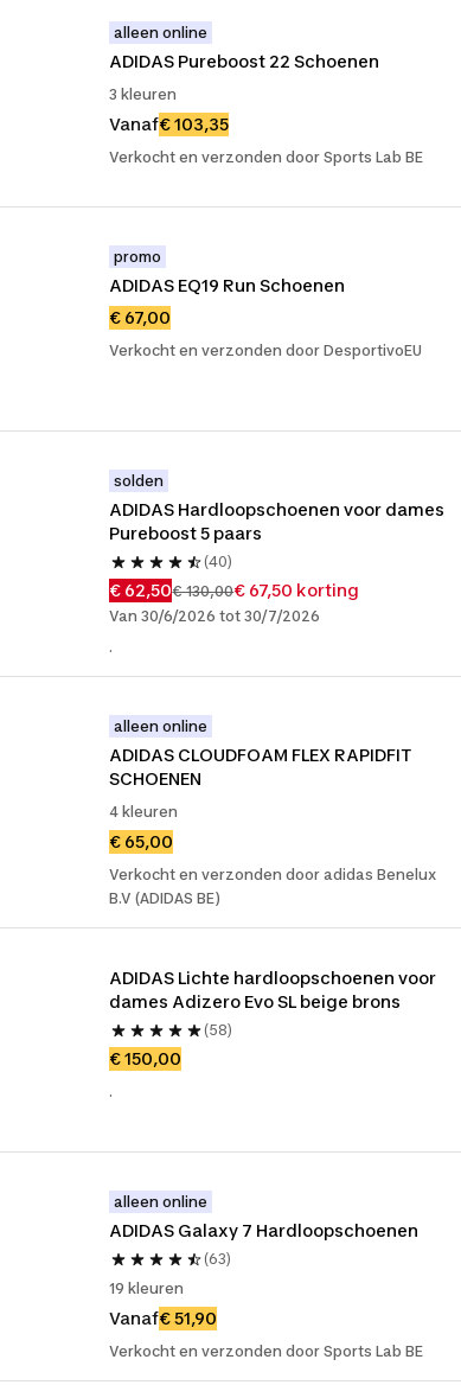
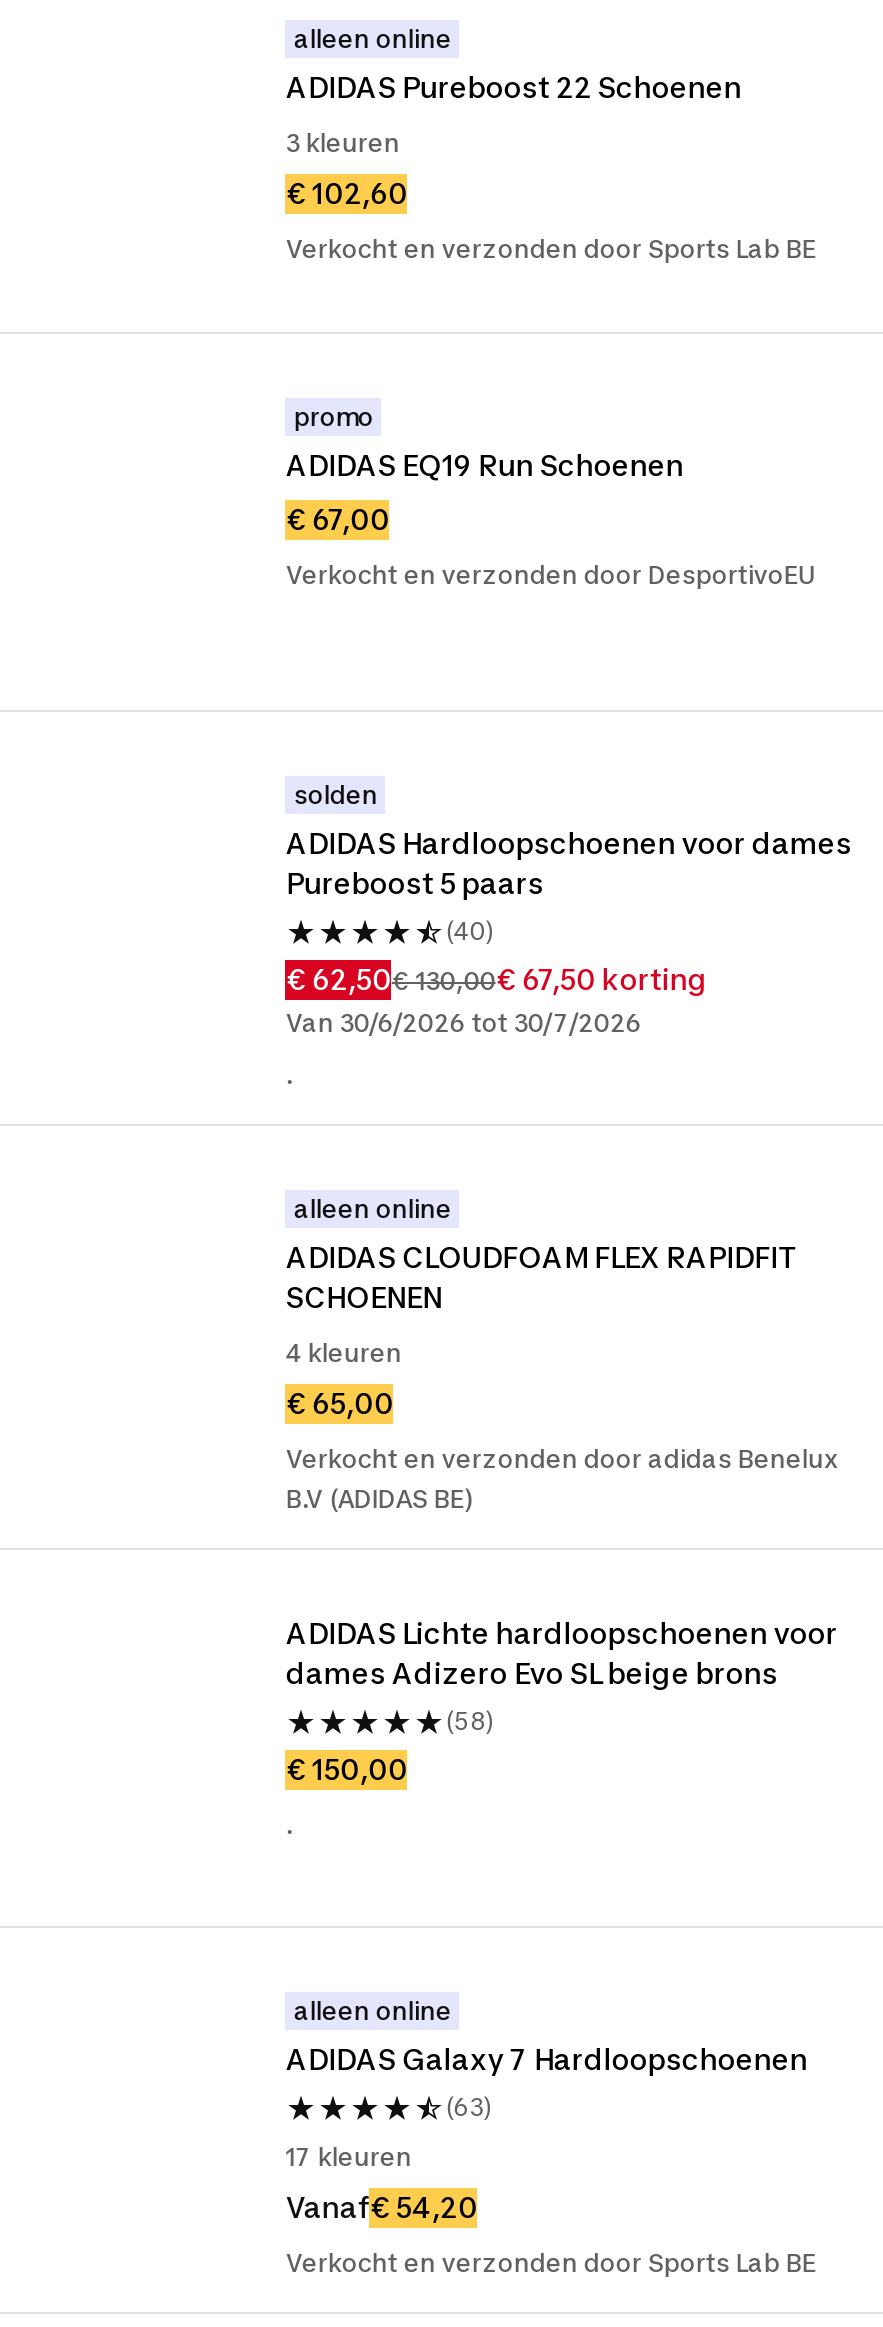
- Vanaf€ 103,35
+ € 102,60

- 19 kleuren
+ 17 kleuren

- Vanaf€ 51,90
+ Vanaf€ 54,20
